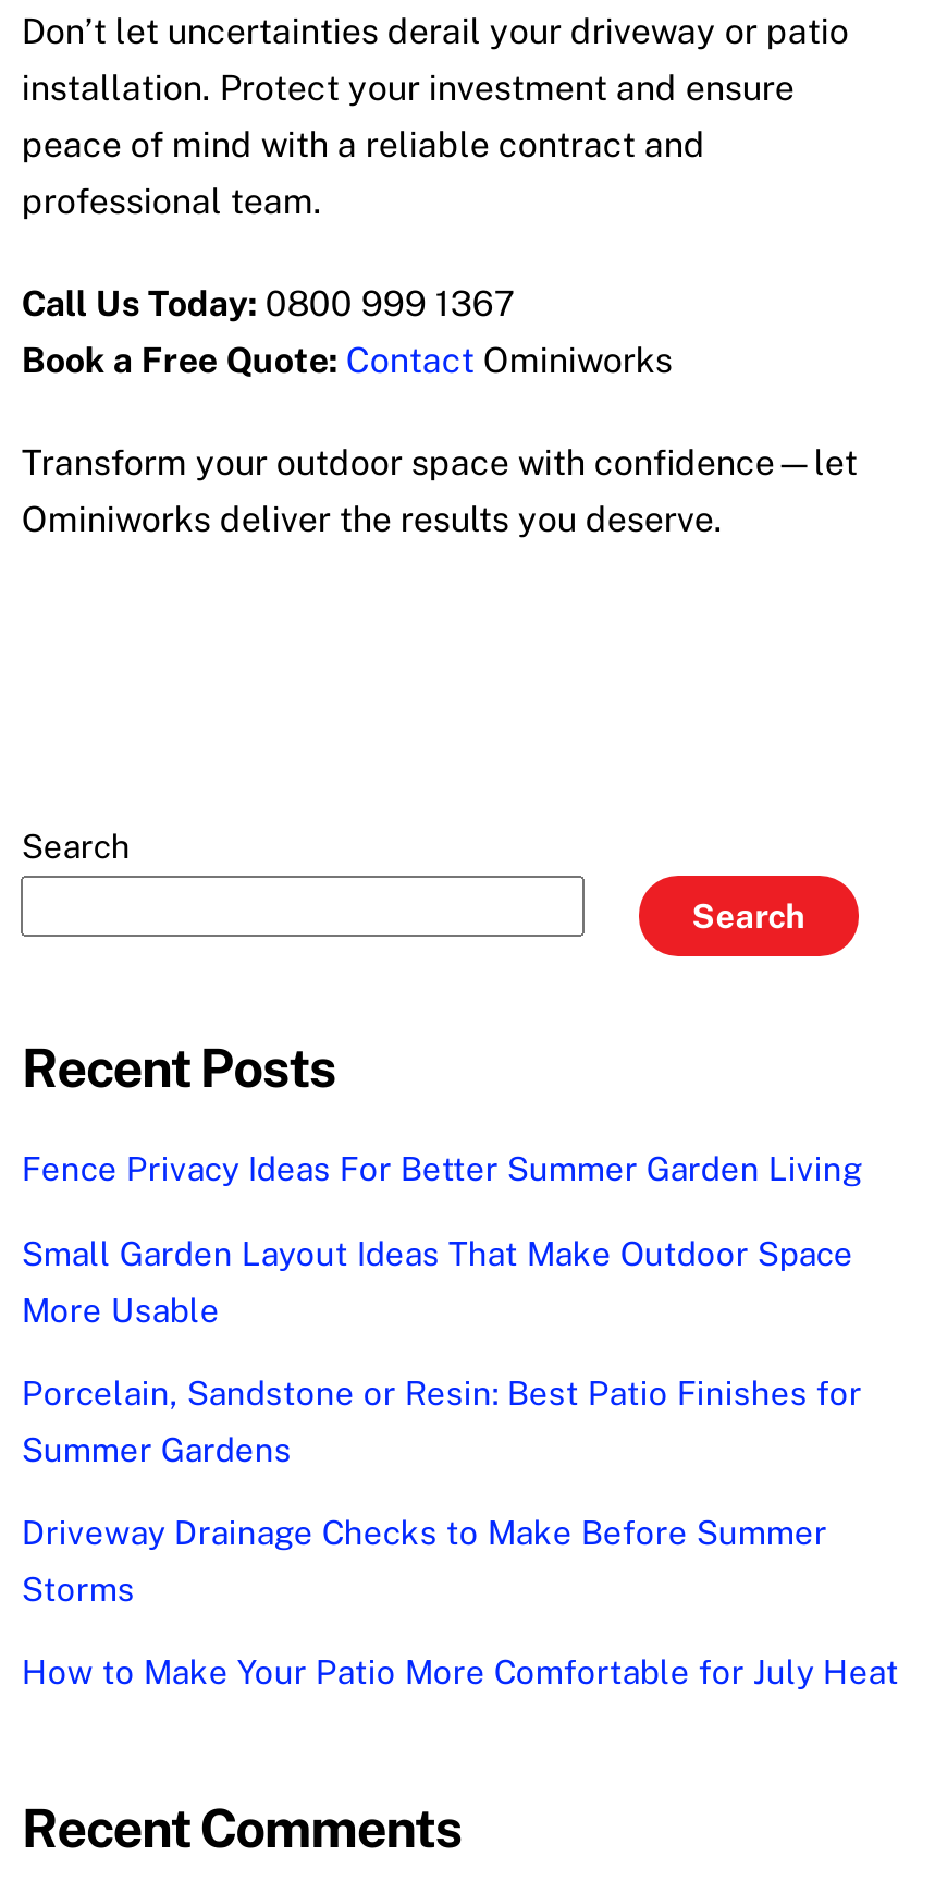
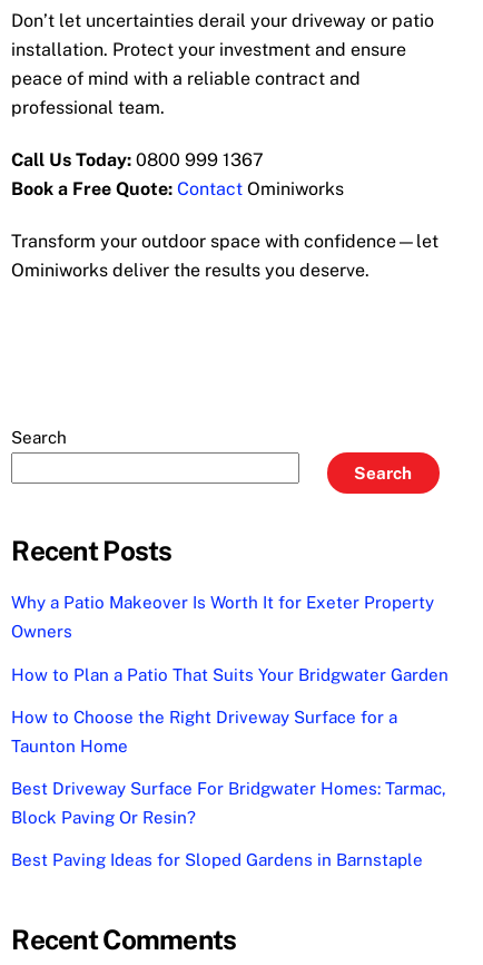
- Fence Privacy Ideas For Better Summer Garden Living
+ Why a Patio Makeover Is Worth It for Exeter Property

- Small Garden Layout Ideas That Make Outdoor Space
+ Owners

- More Usable
+ How to Plan a Patio That Suits Your Bridgwater Garden

- Porcelain, Sandstone or Resin: Best Patio Finishes for
+ How to Choose the Right Driveway Surface for a

- Summer Gardens
+ Taunton Home

- Driveway Drainage Checks to Make Before Summer
+ Best Driveway Surface For Bridgwater Homes: Tarmac,

- Storms
+ Block Paving Or Resin?

- How to Make Your Patio More Comfortable for July Heat
+ Best Paving Ideas for Sloped Gardens in Barnstaple
